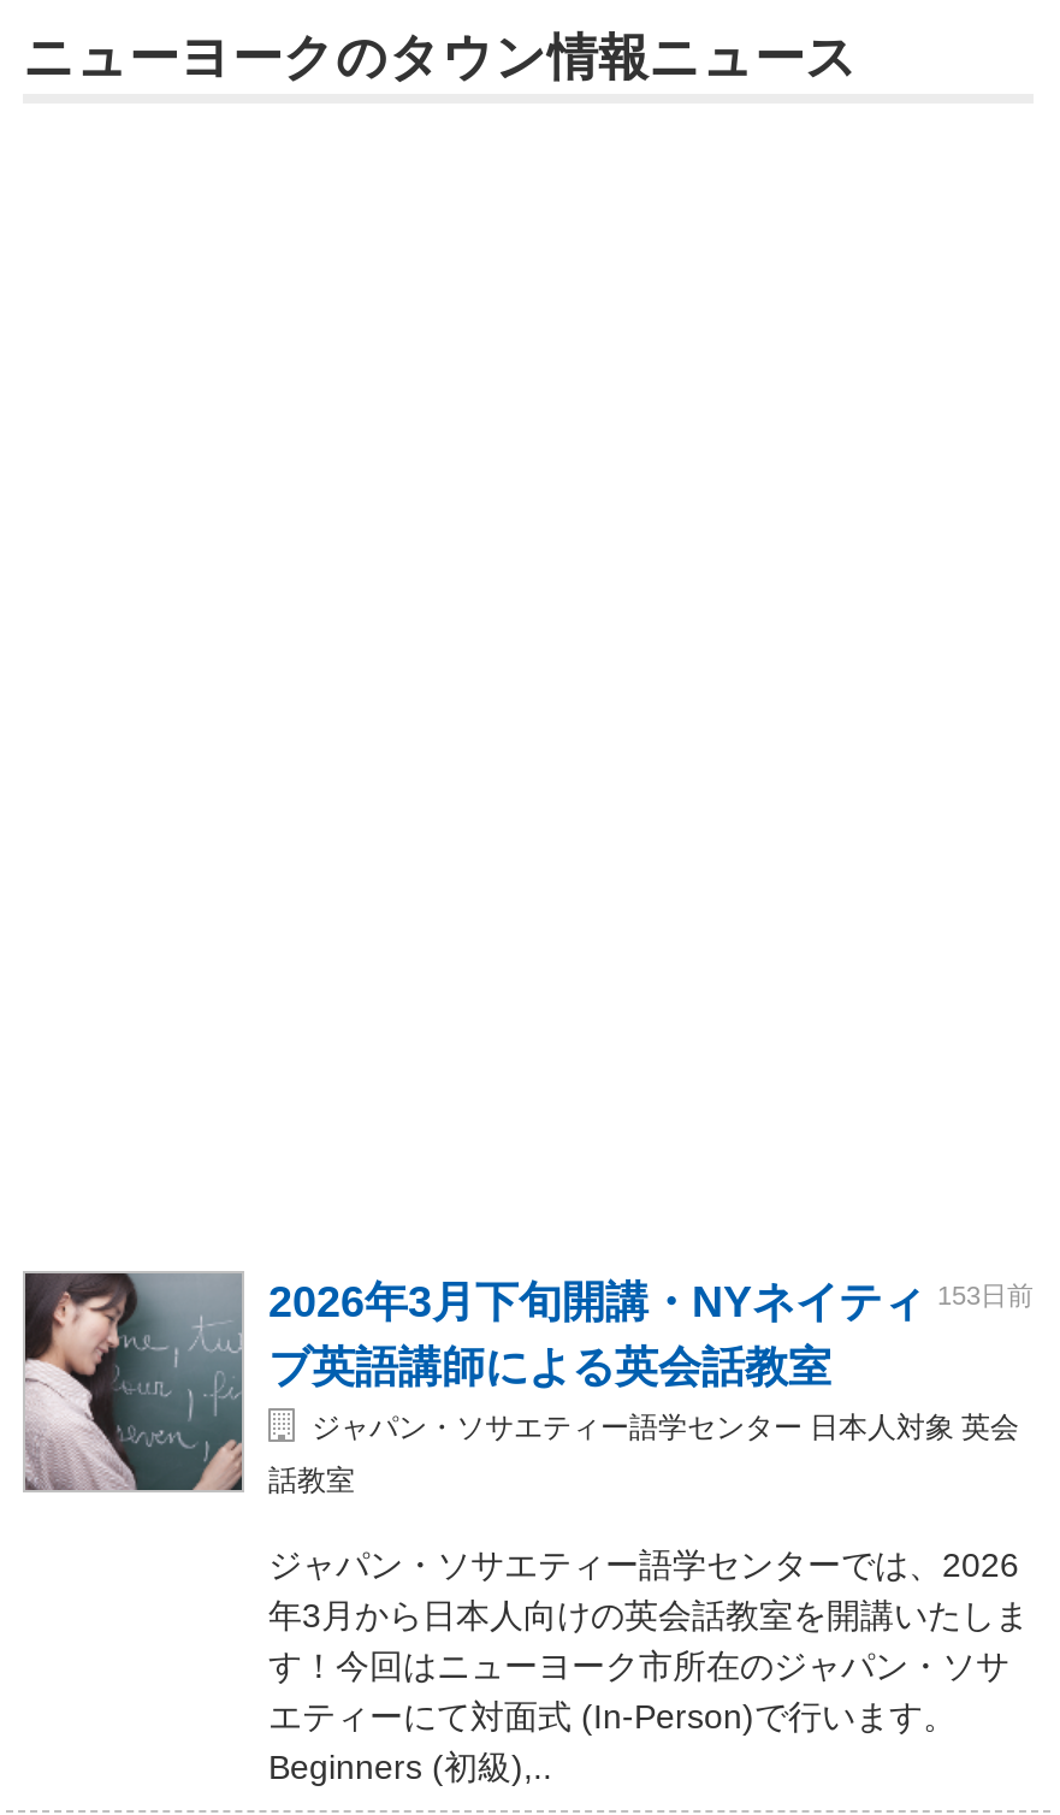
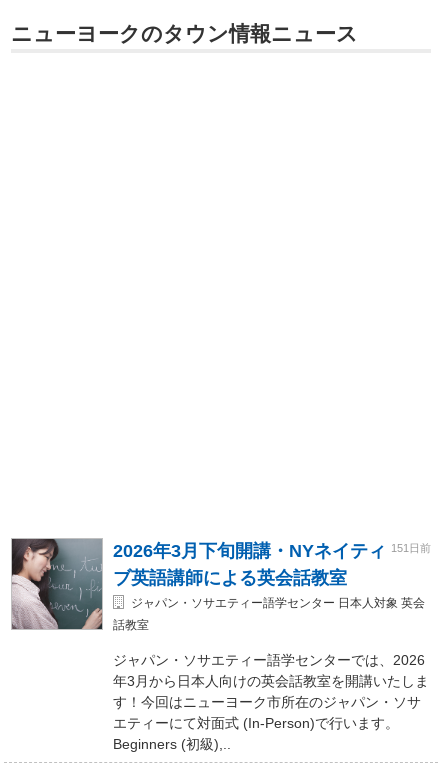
- 2026年3月下旬開講・NYネイティ 153日前
+ 2026年3月下旬開講・NYネイティ 151日前
